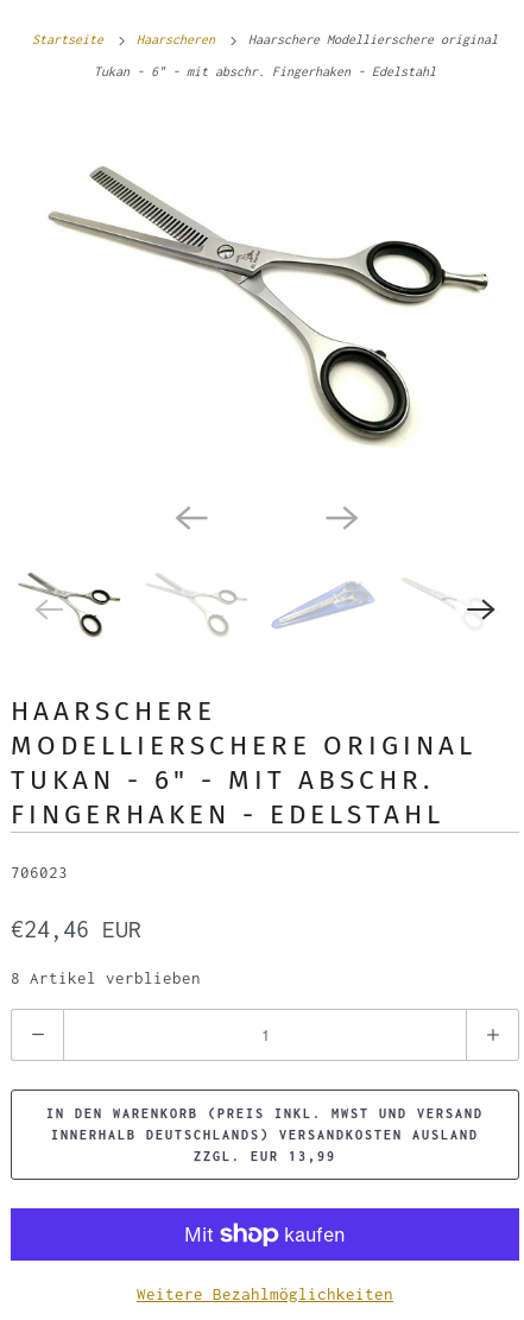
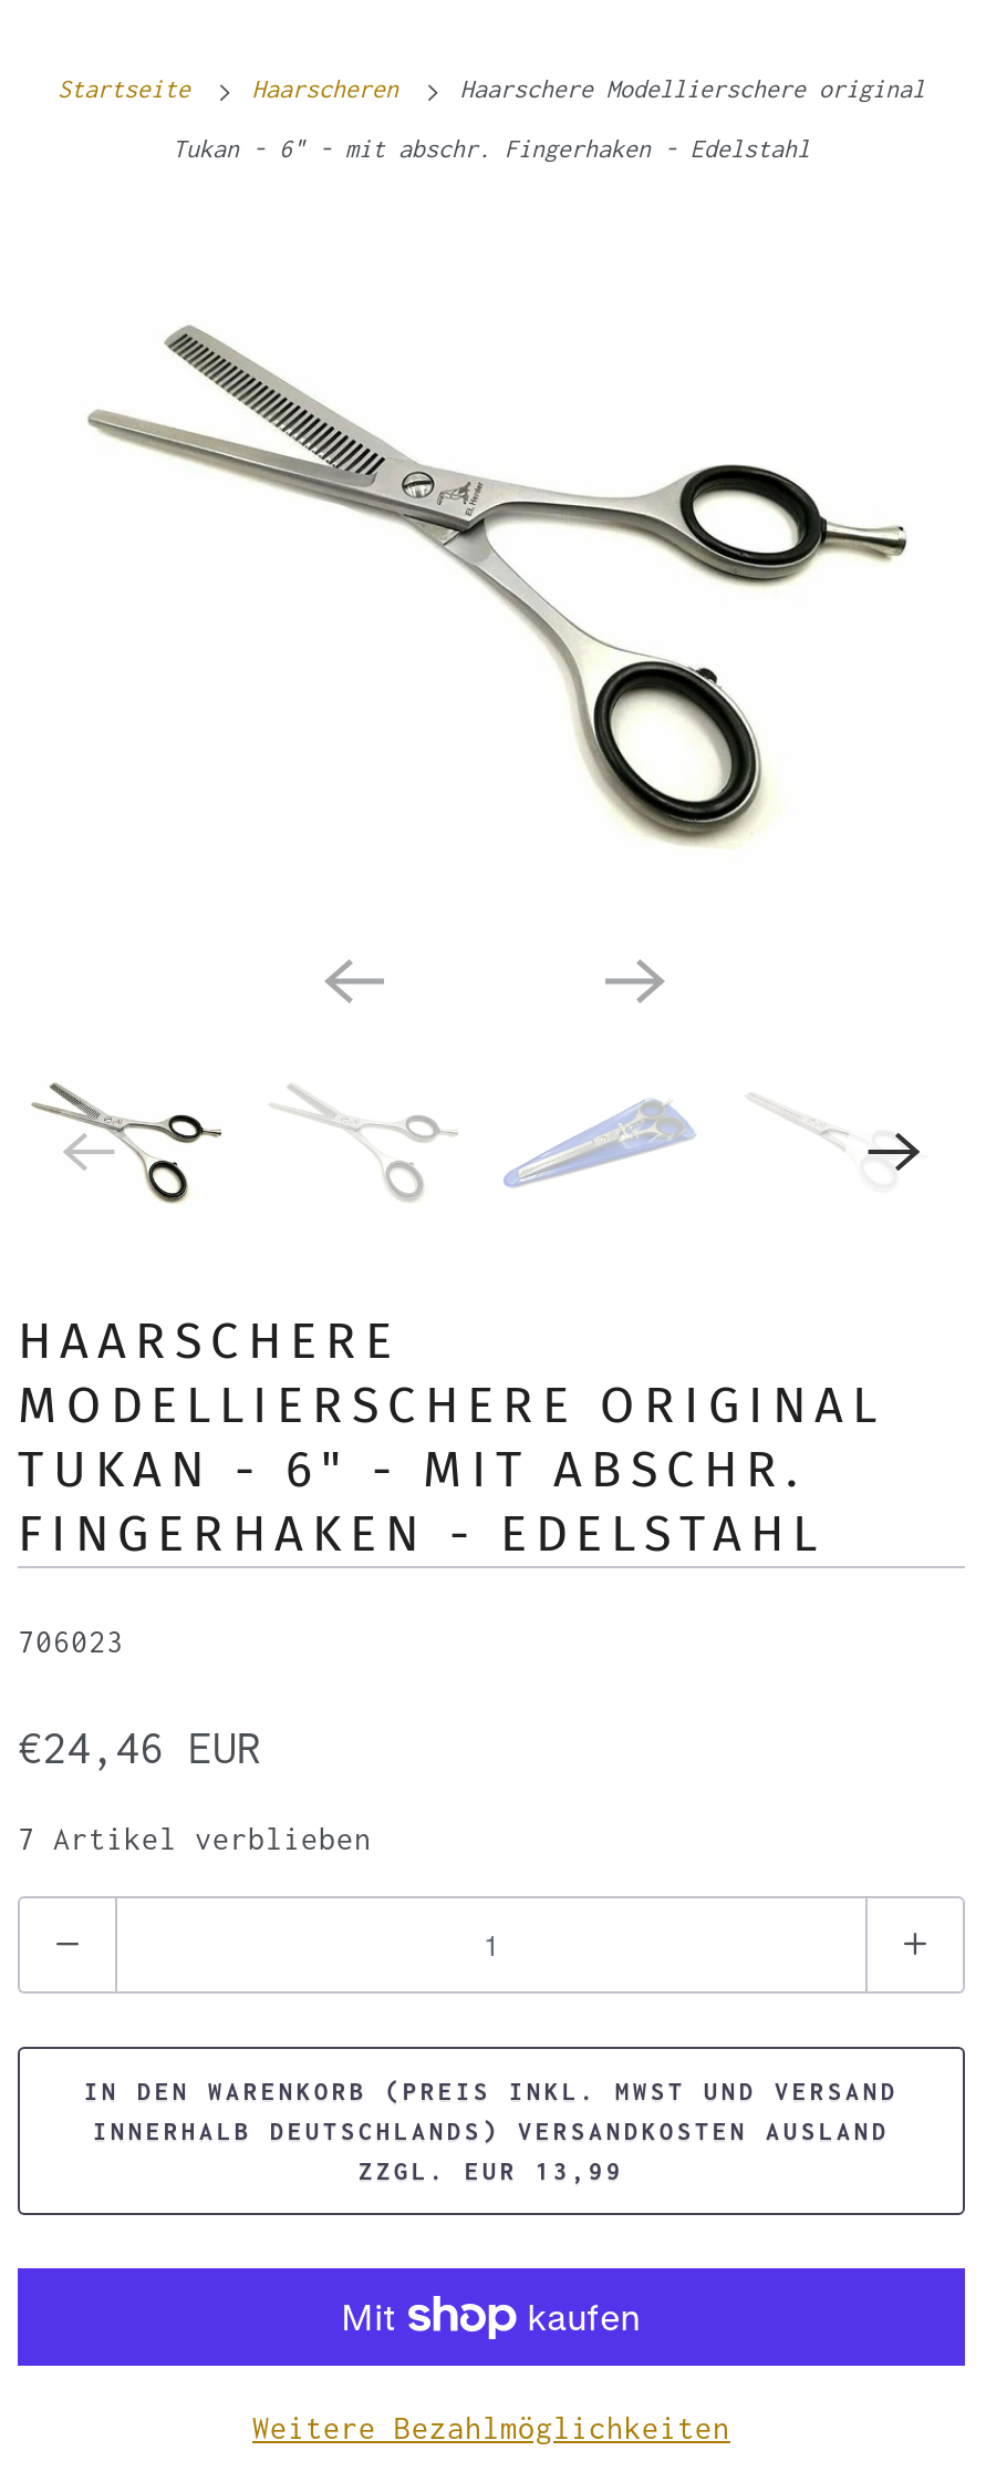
- 8 Artikel verblieben
+ 7 Artikel verblieben
